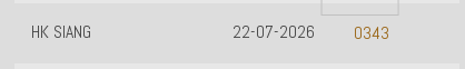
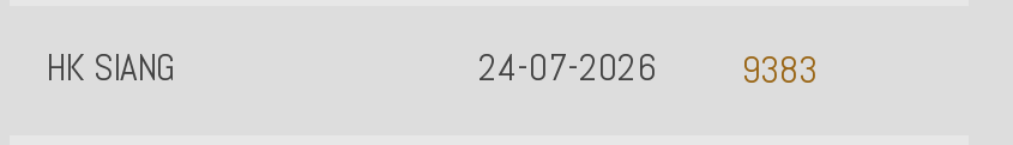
- 22-07-2026
+ 24-07-2026

- 0343
+ 9383
